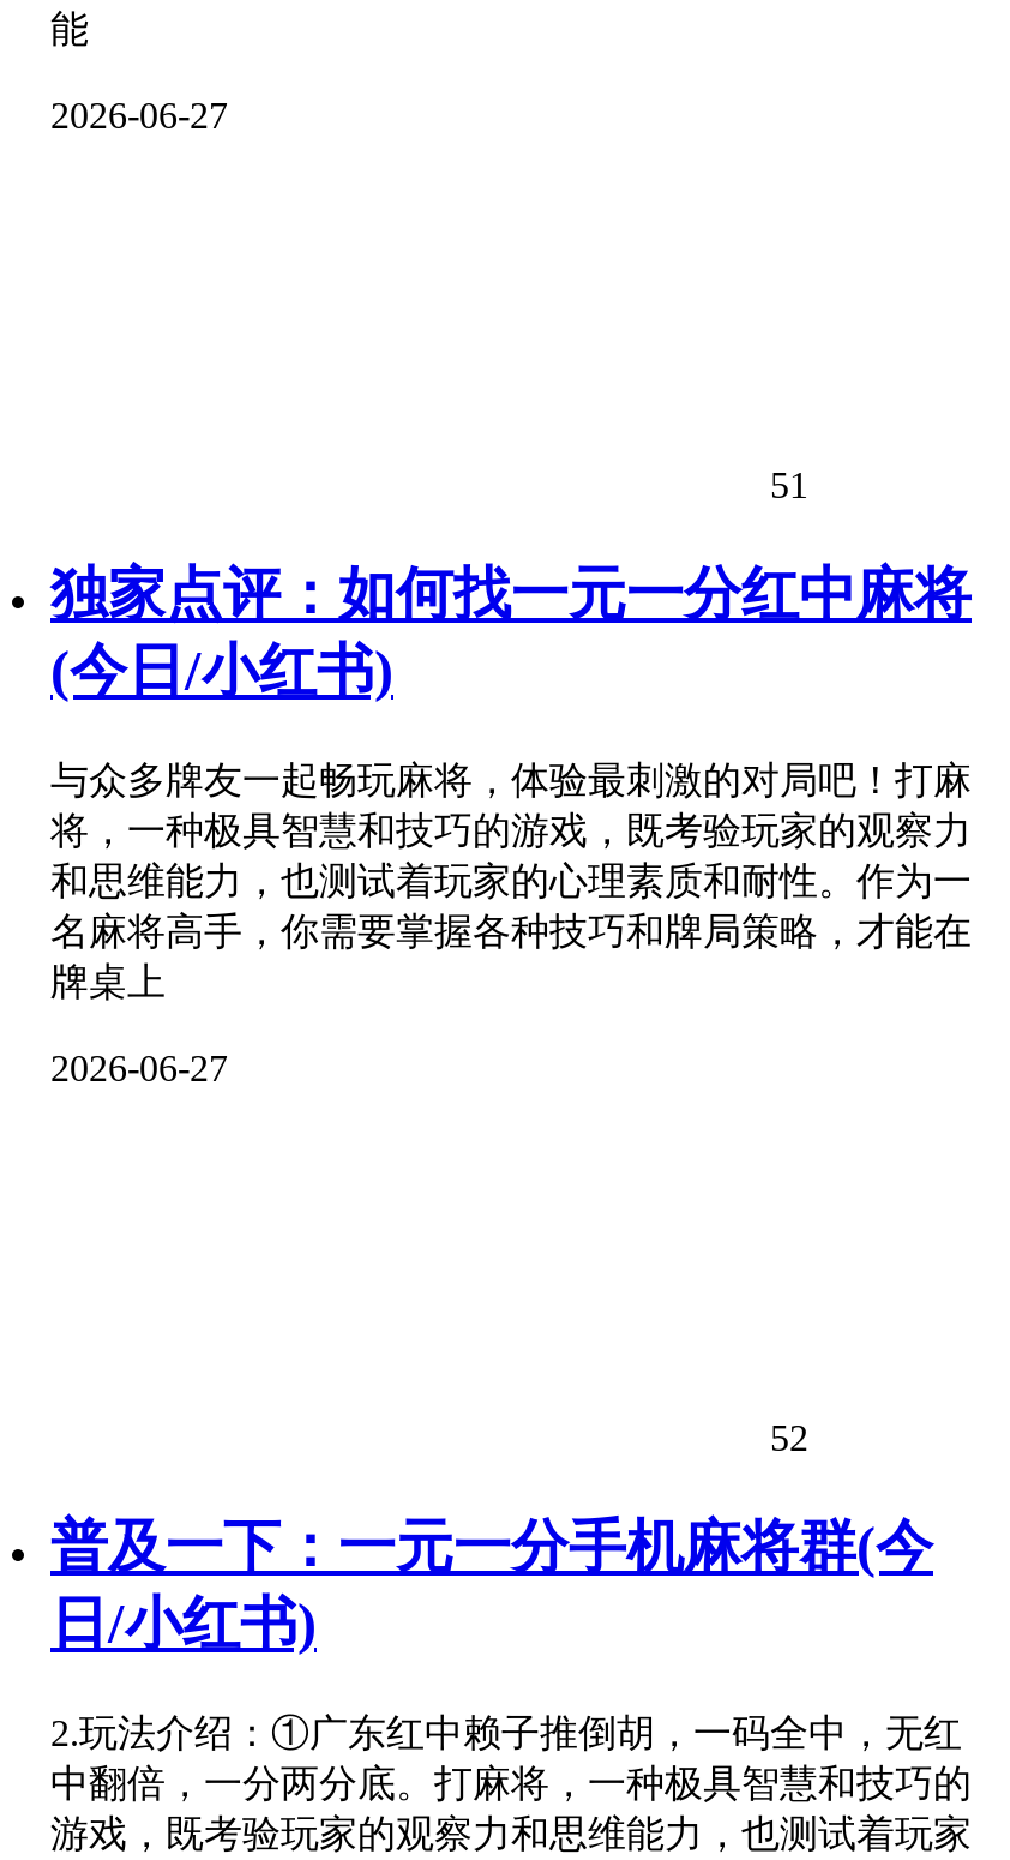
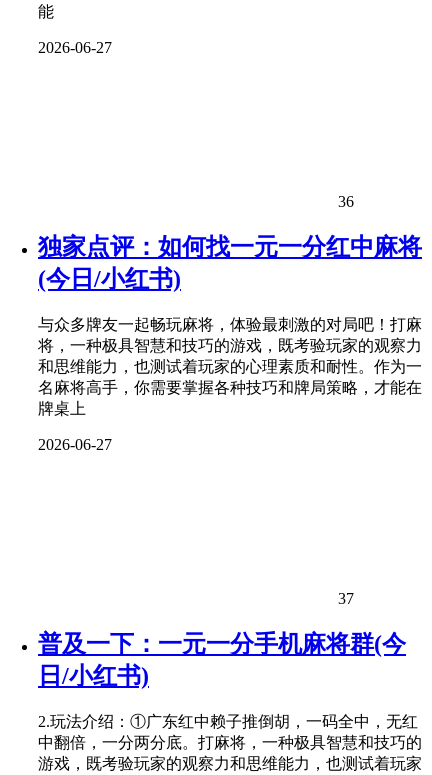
- 51
+ 36

- 52
+ 37
